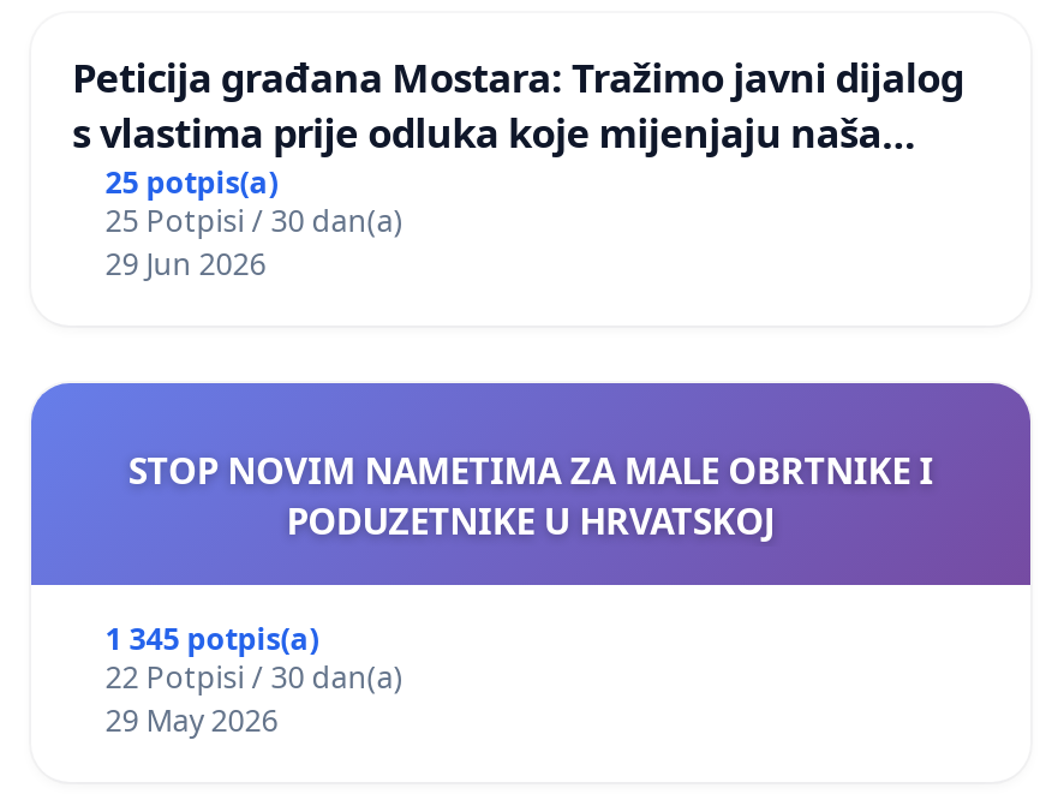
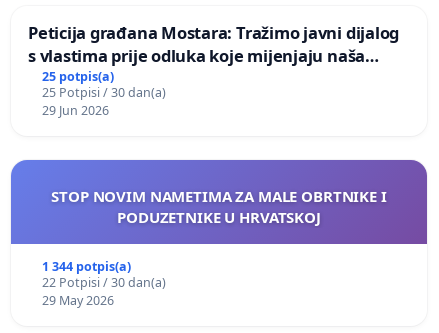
- 1 345 potpis(a)
+ 1 344 potpis(a)
